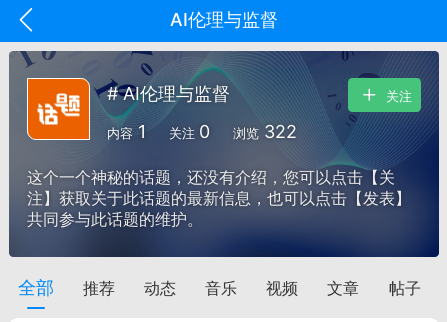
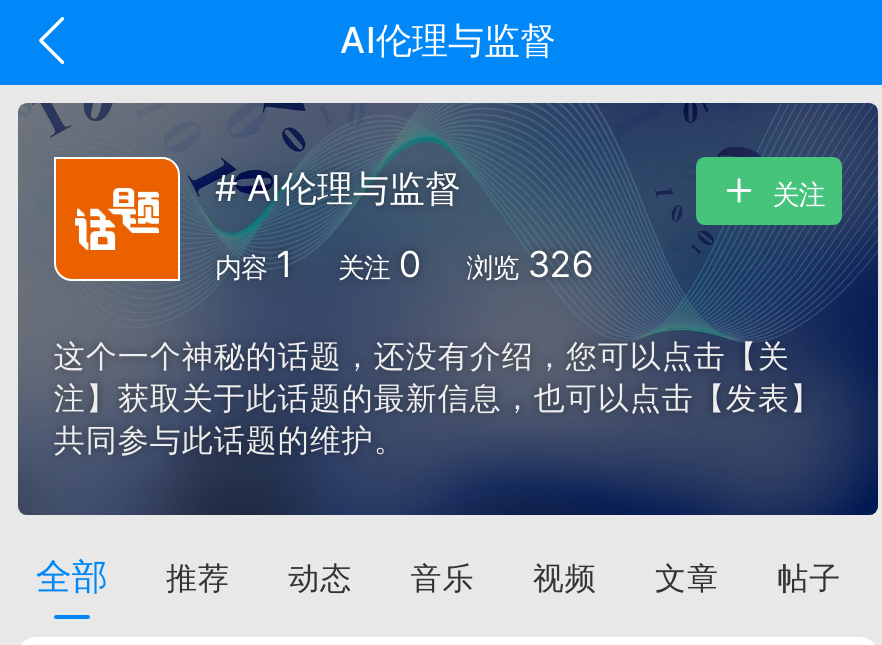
- 内容 1 关注 0 浏览 322
+ 内容 1 关注 0 浏览 326
